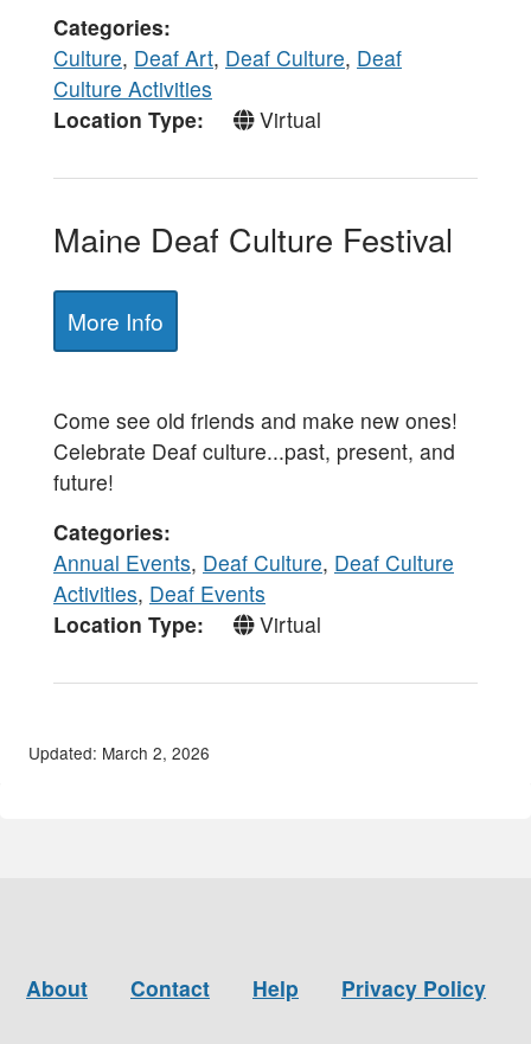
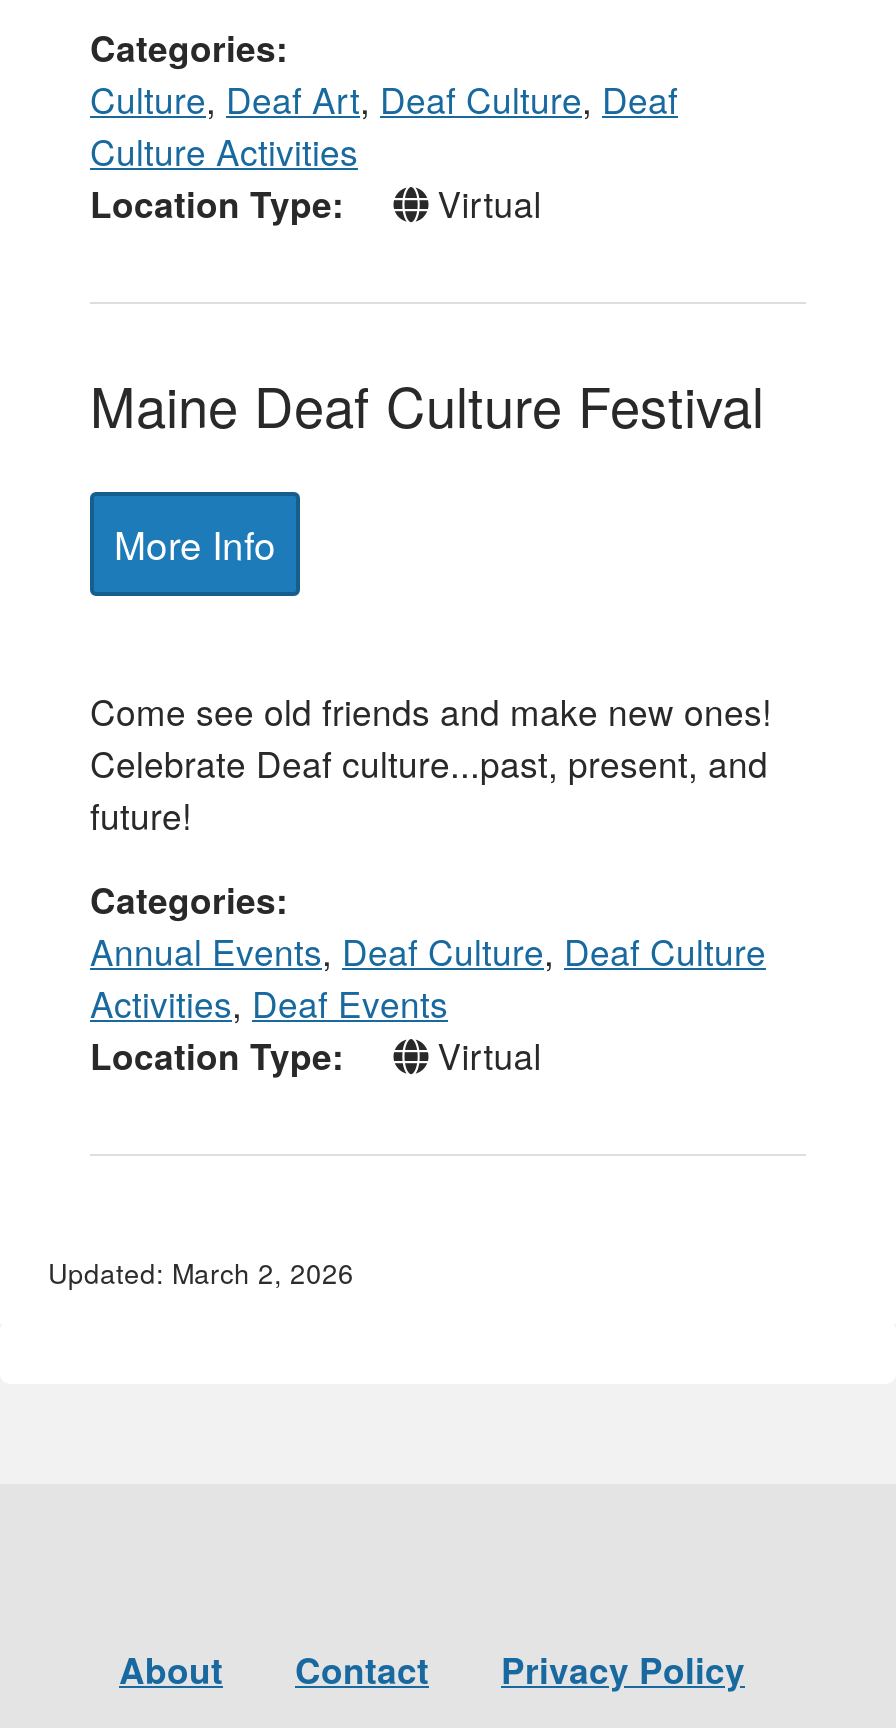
- Help
